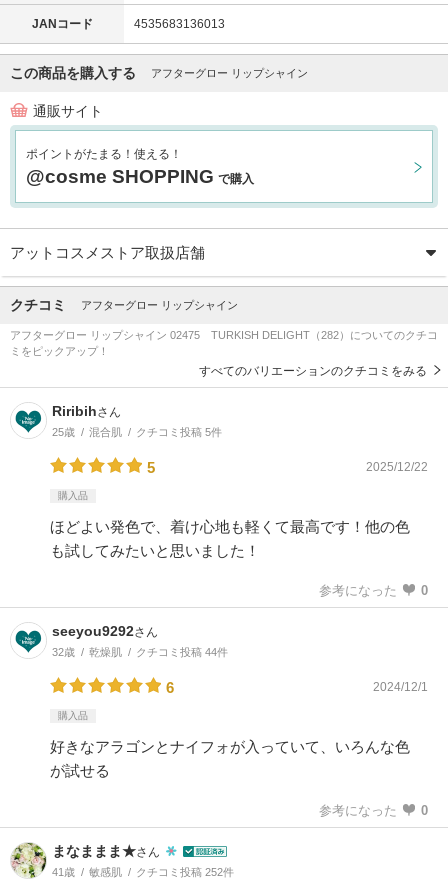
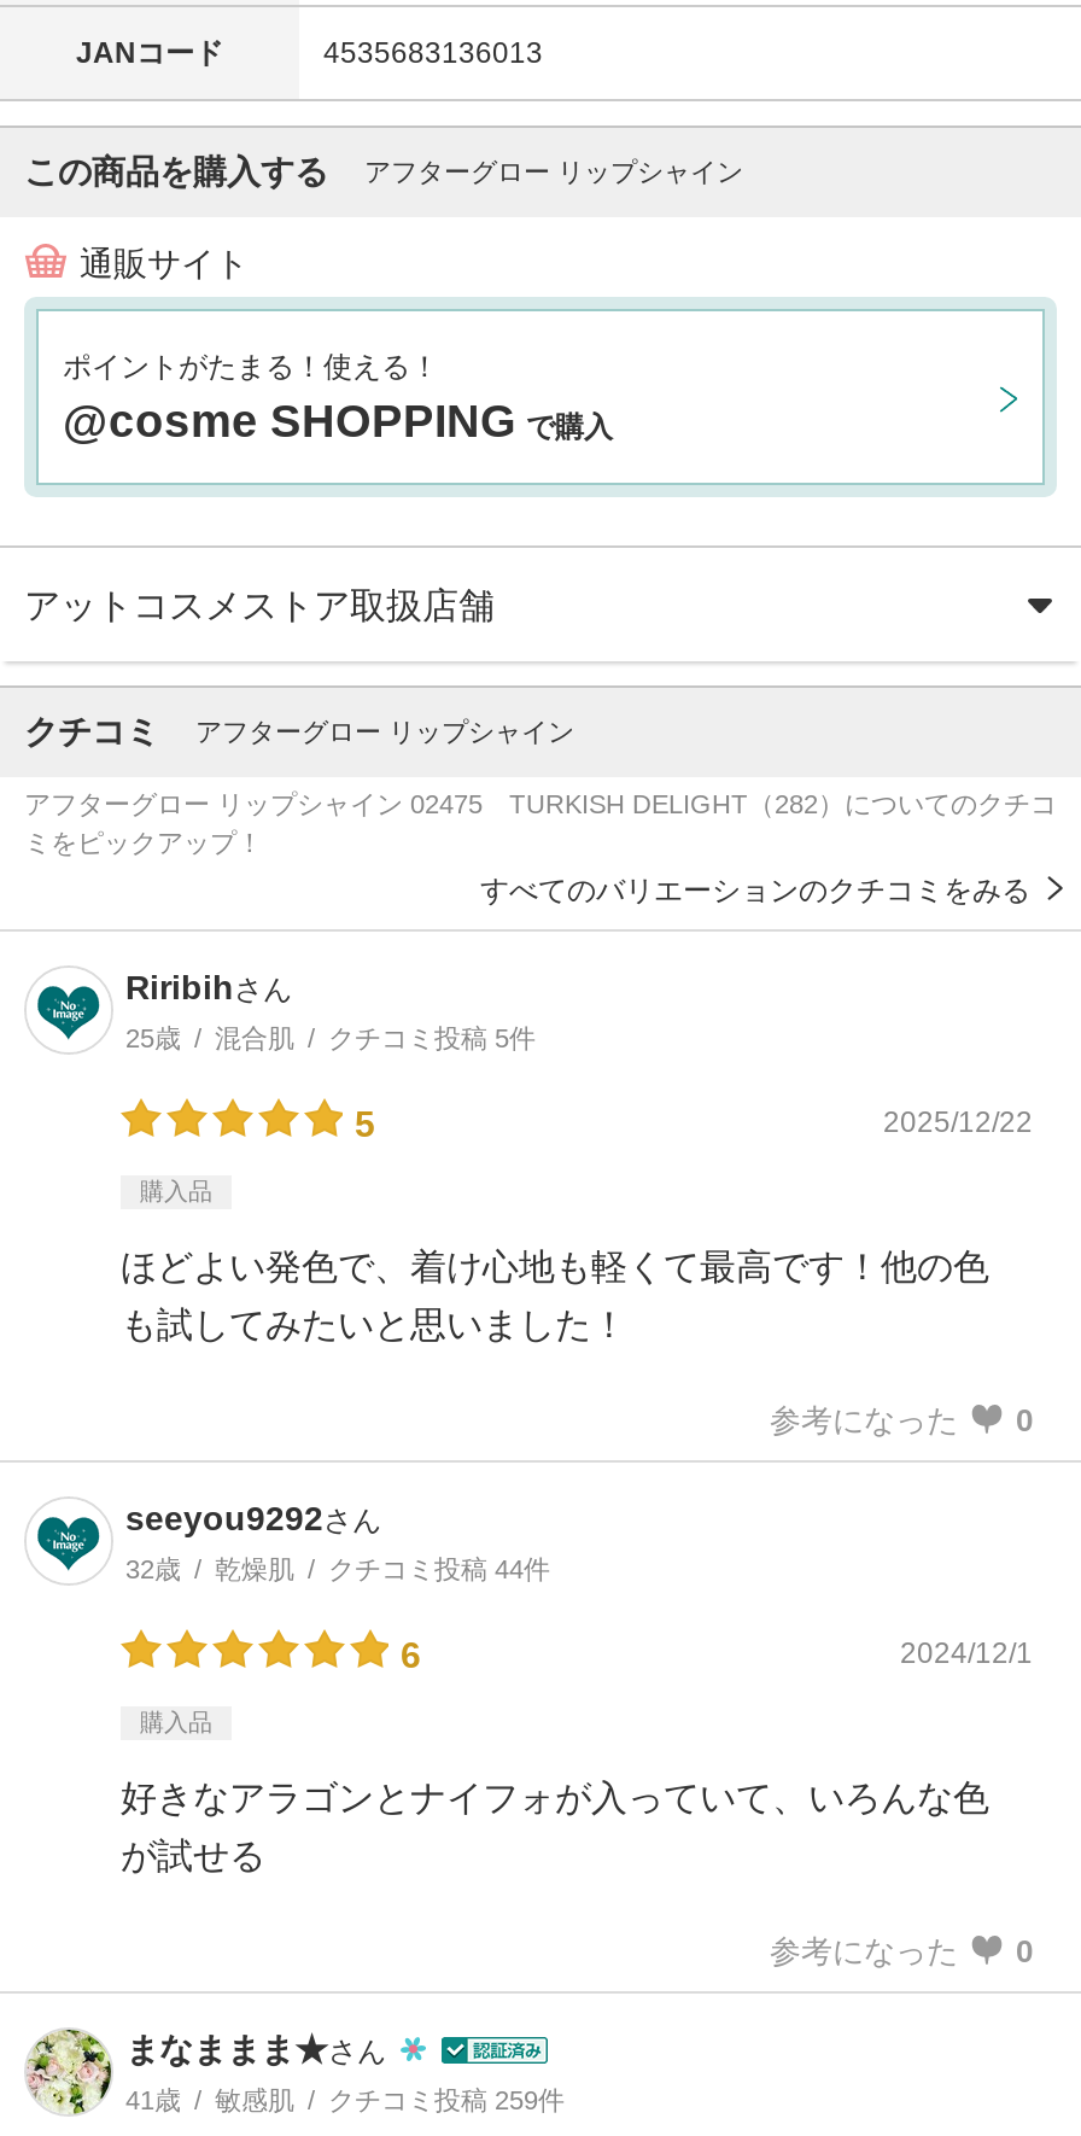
- クチコミ投稿 252件
+ クチコミ投稿 259件
